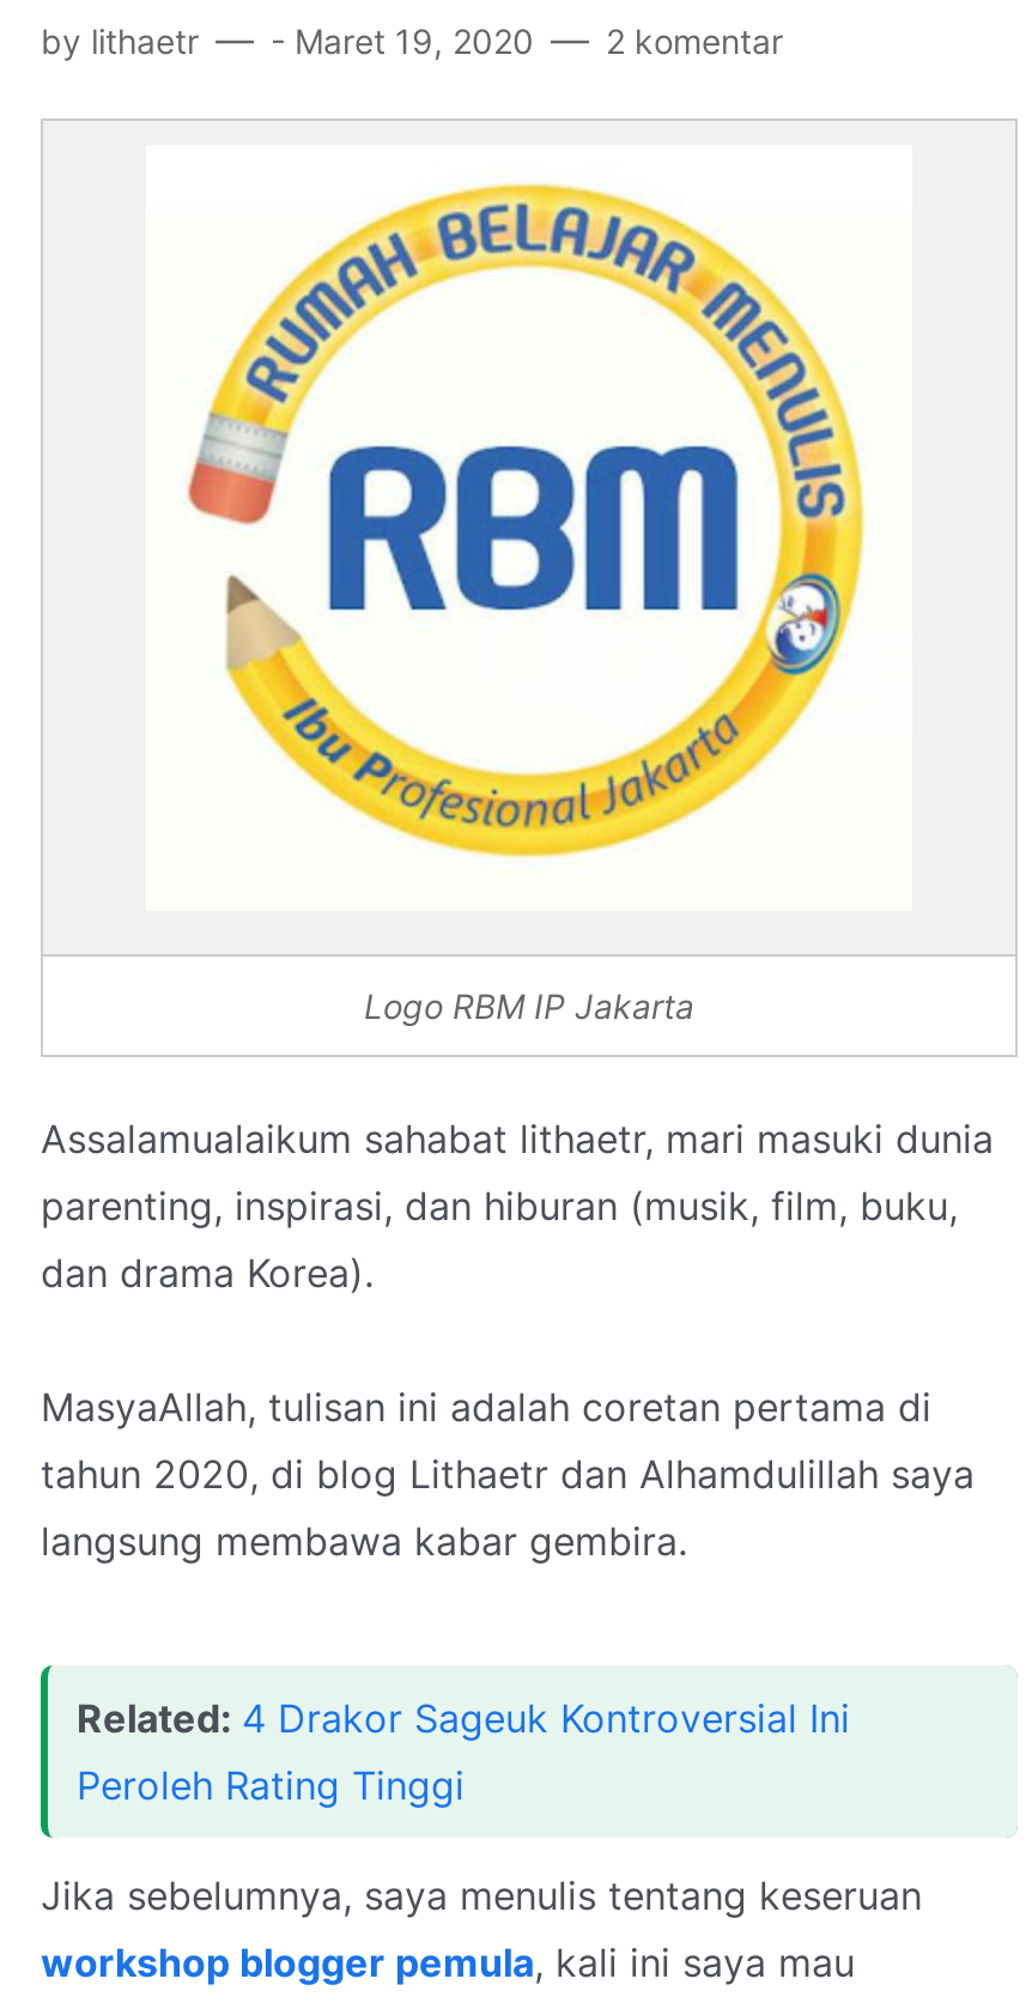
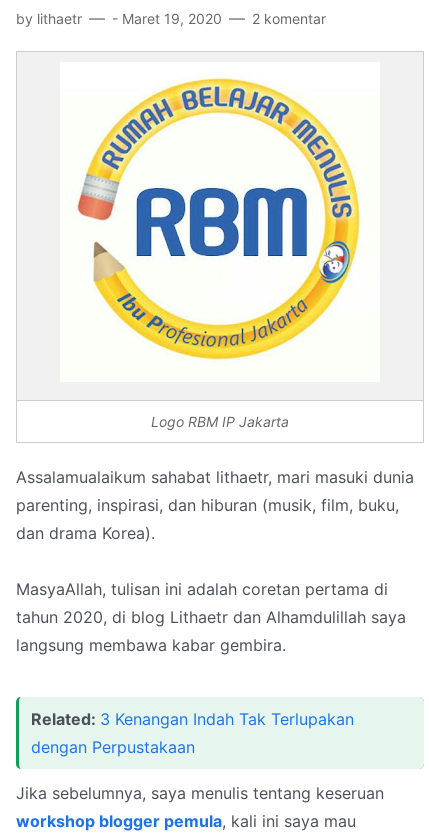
- Related: 4 Drakor Sageuk Kontroversial Ini
- Peroleh Rating Tinggi
+ Related: 3 Kenangan Indah Tak Terlupakan
+ dengan Perpustakaan
